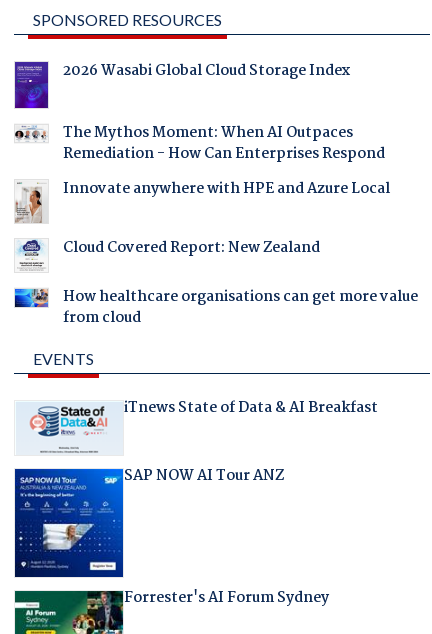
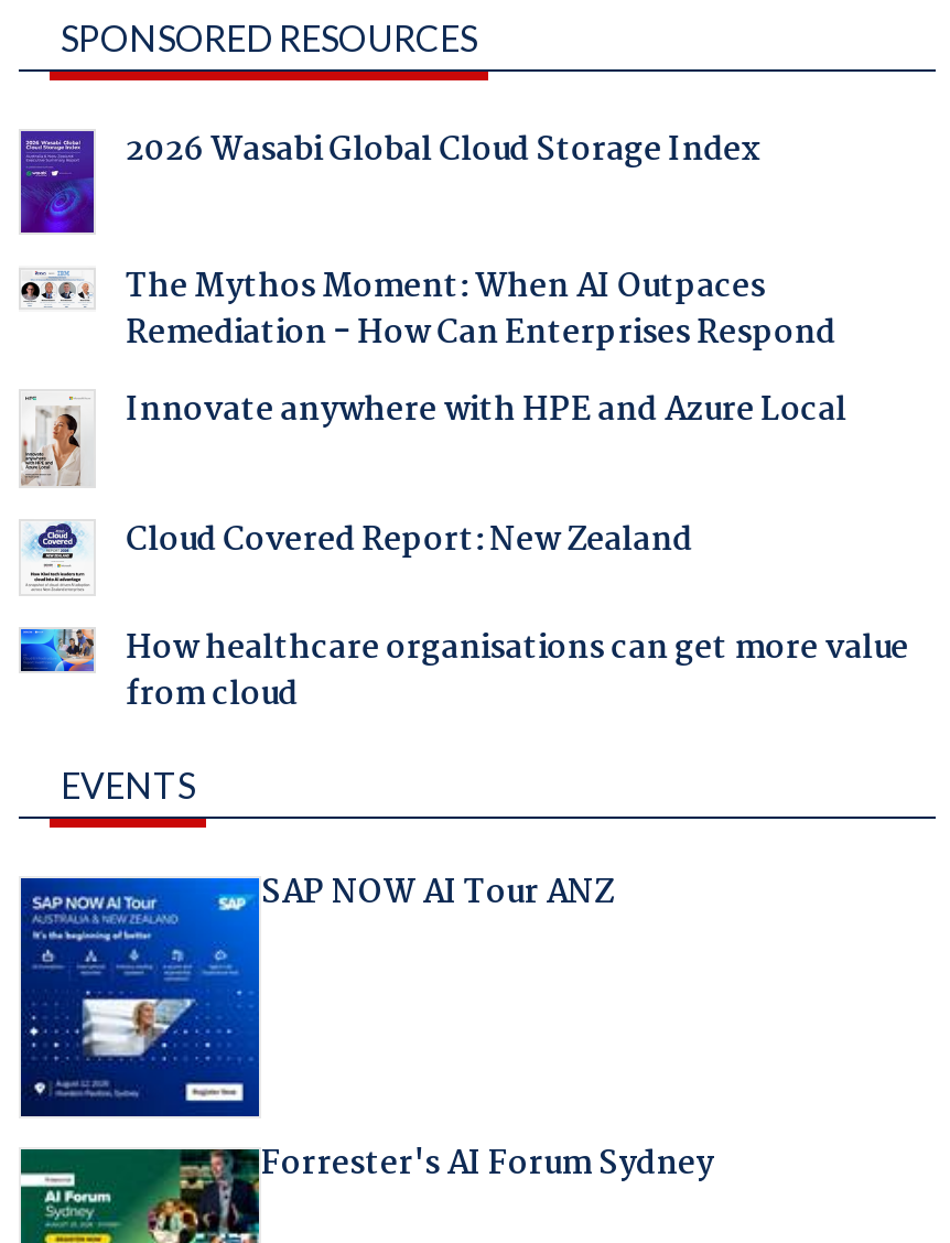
- [image]
- iTnews State of Data & AI Breakfast
